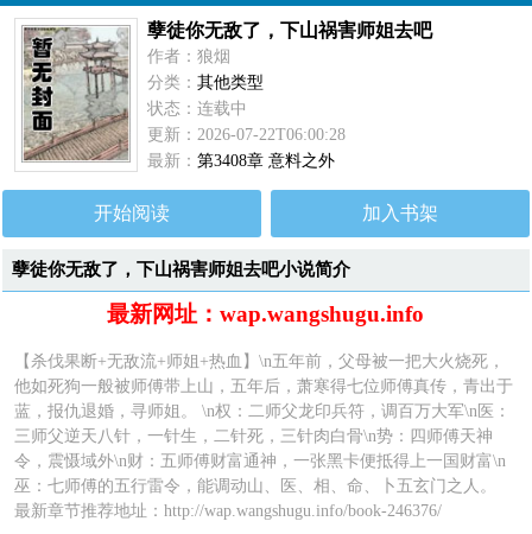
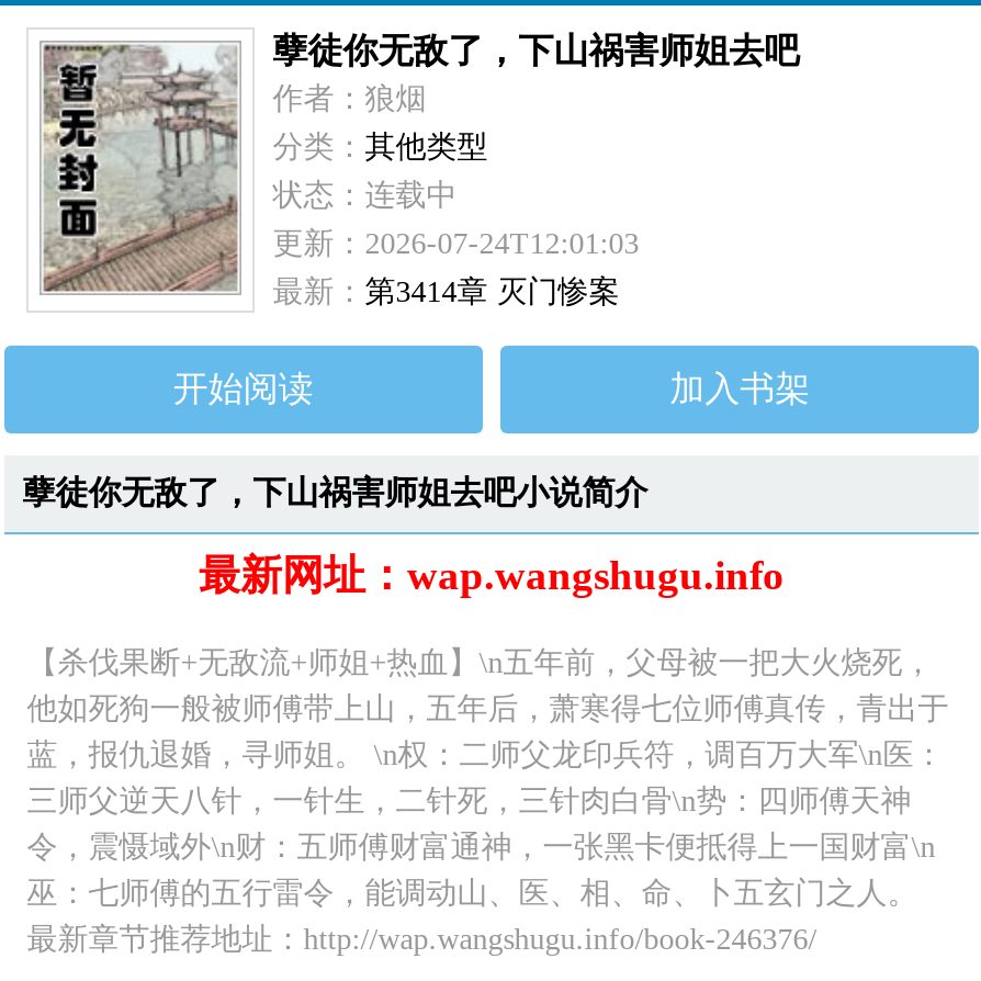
- 更新：2026-07-22T06:00:28
+ 更新：2026-07-24T12:01:03

- 最新：第3408章 意料之外
+ 最新：第3414章 灭门惨案
